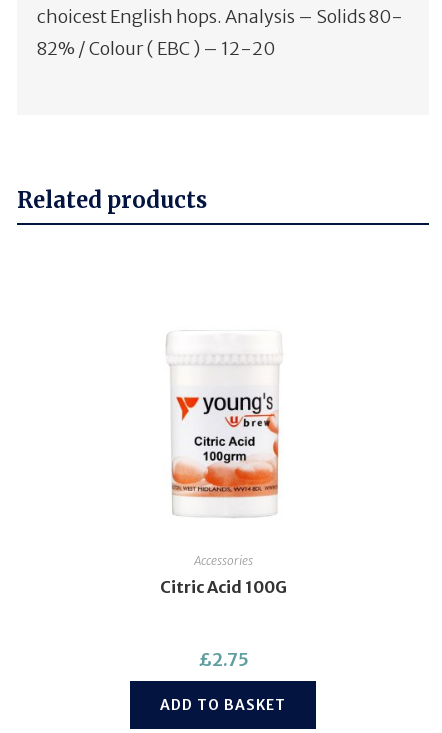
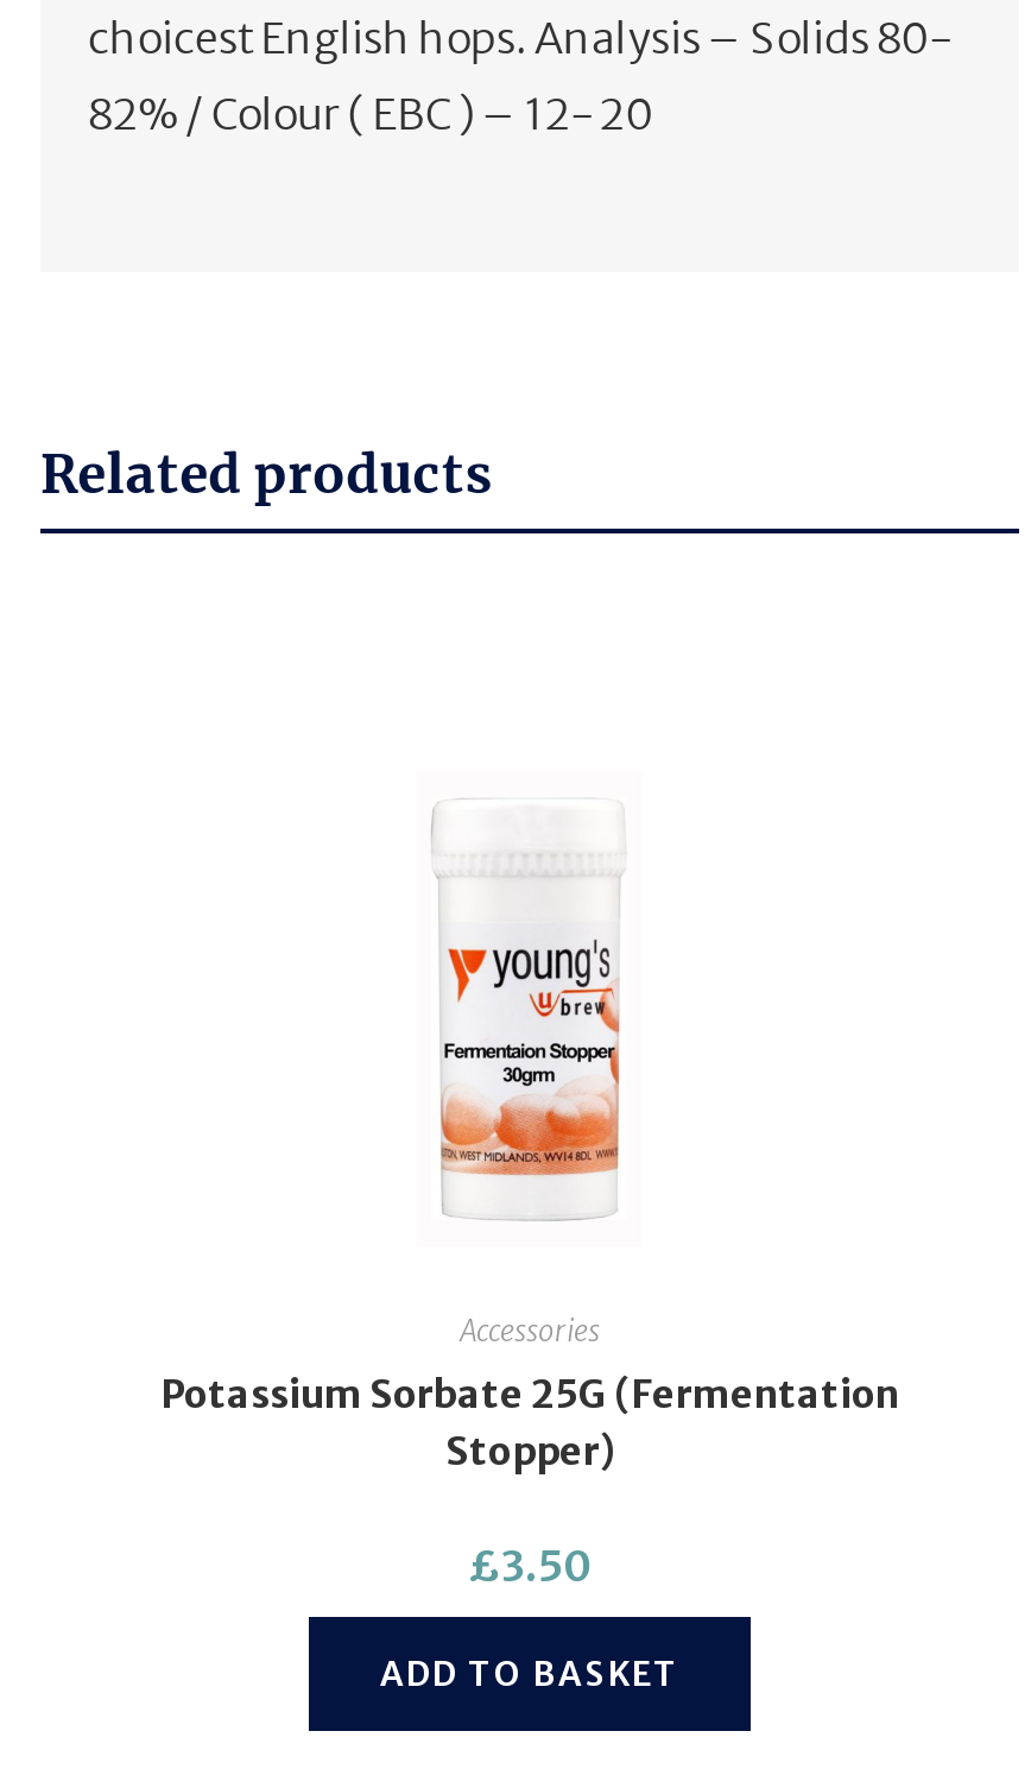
- [image]
+ [image]

- Citric Acid 100G
+ Potassium Sorbate 25G (Fermentation
+ Stopper)

- £2.75
+ £3.50
